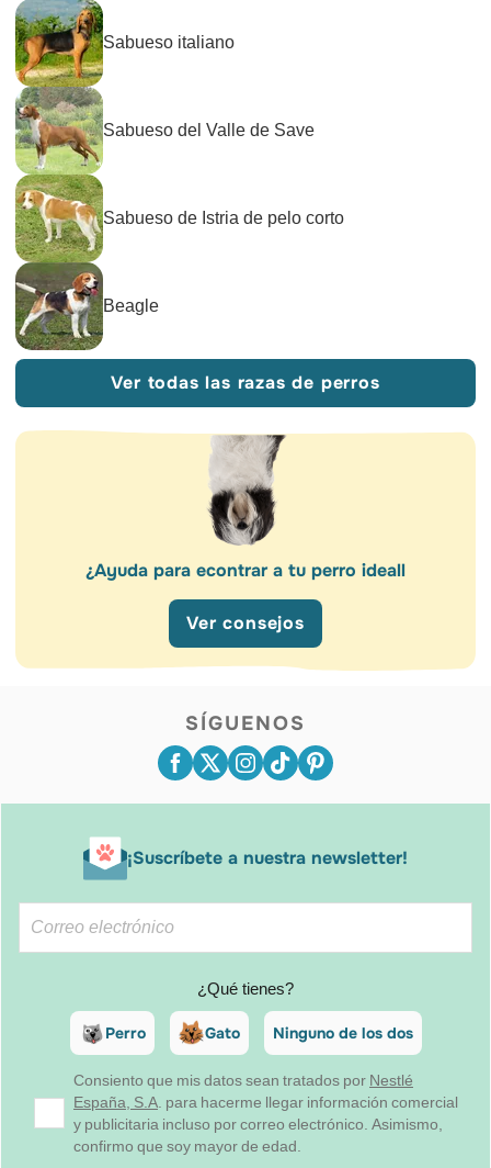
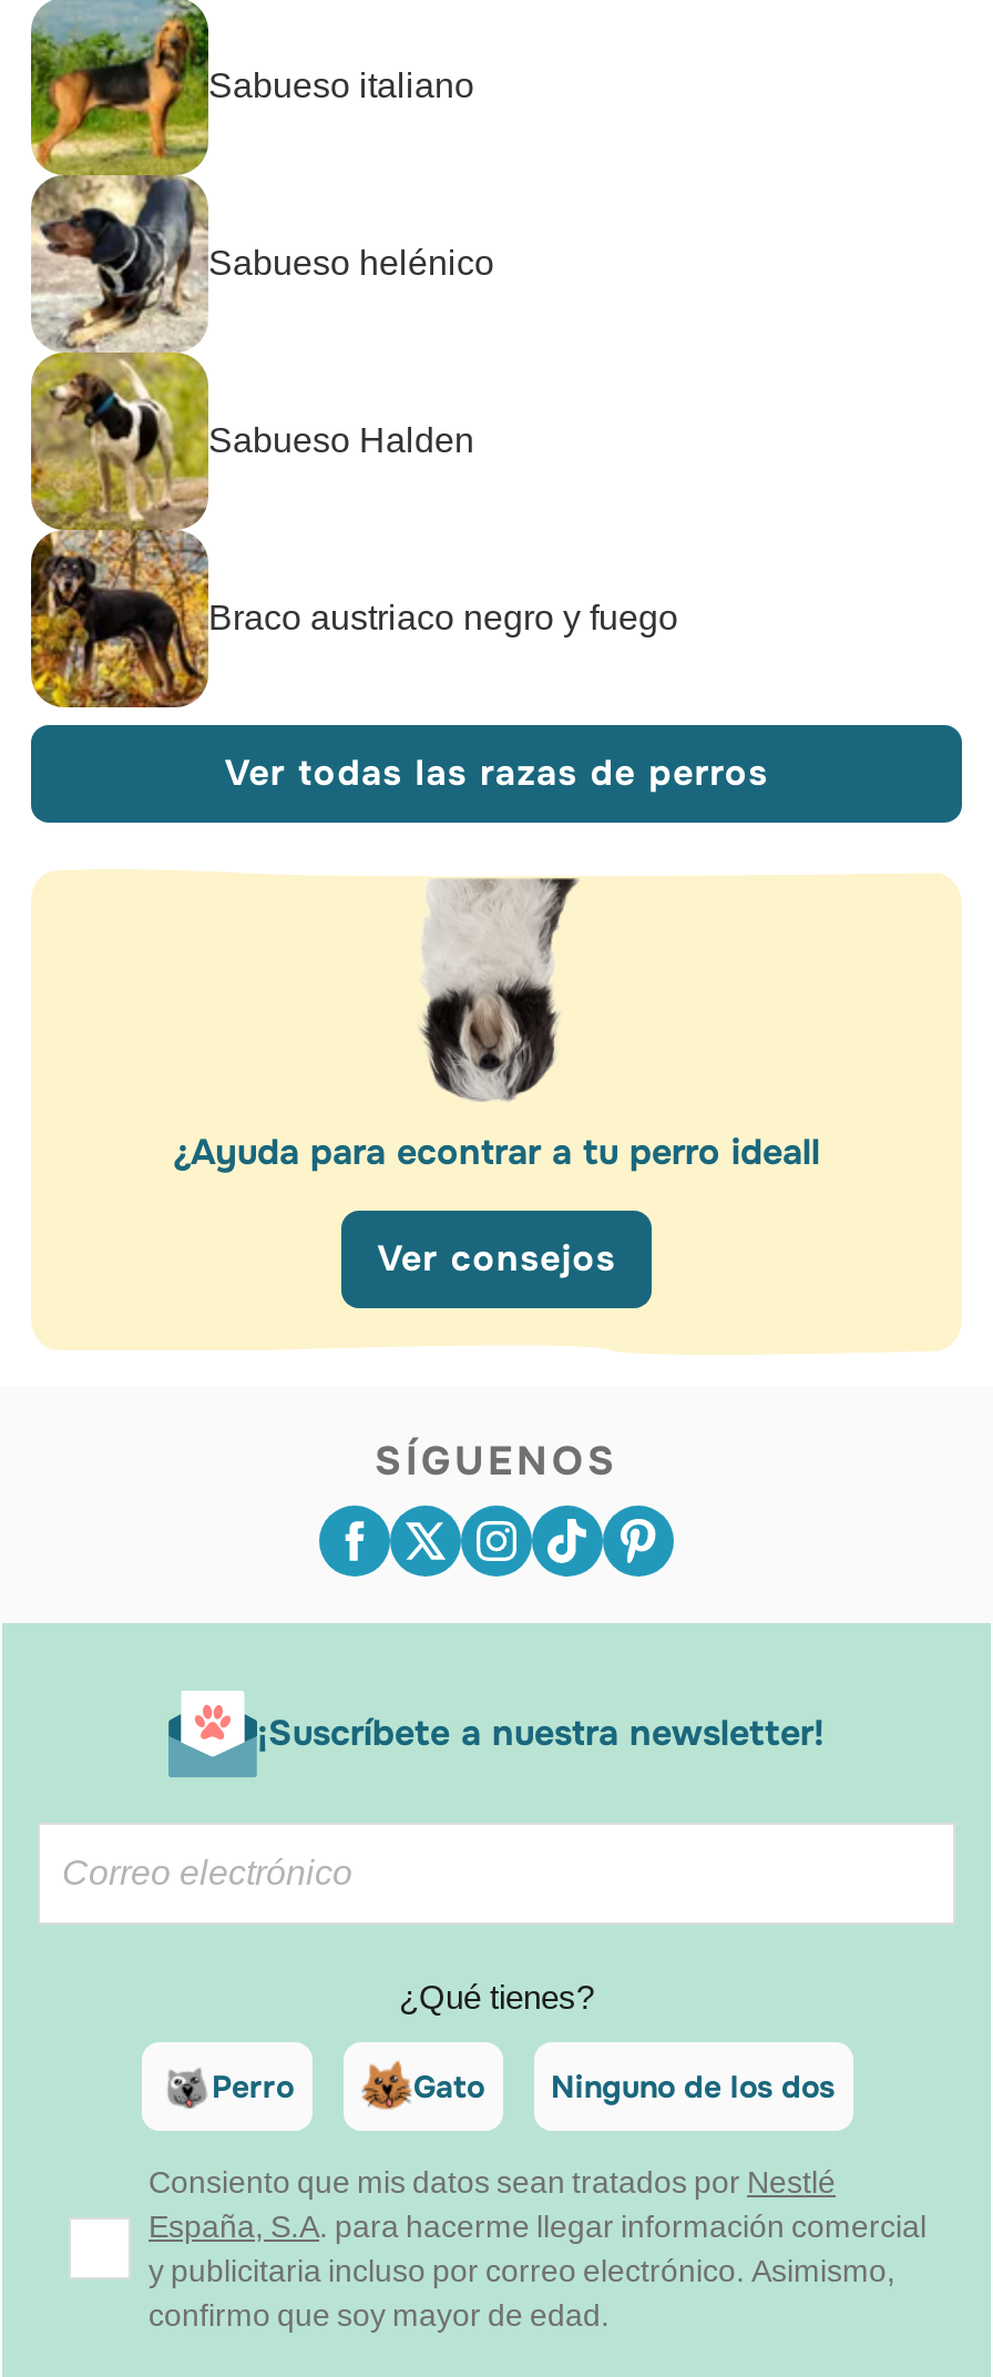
- [image]
- Sabueso del Valle de Save
+ [image]
+ Sabueso helénico

- Sabueso de Istria de pelo corto
+ Sabueso Halden

- Beagle
+ Braco austriaco negro y fuego
